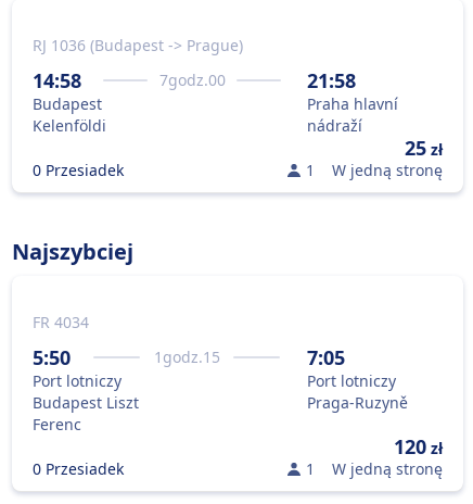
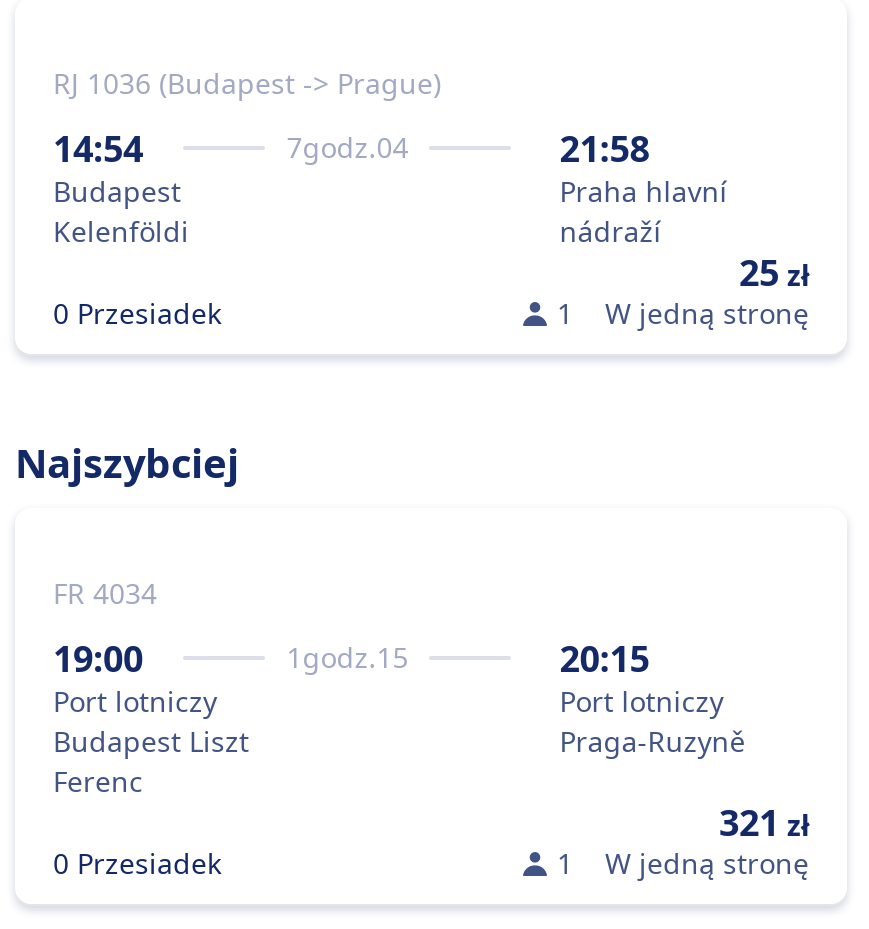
- 14:58
+ 14:54

- 7godz.00
+ 7godz.04

- 5:50
+ 19:00

- 7:05
+ 20:15

- 120 zł
+ 321 zł
